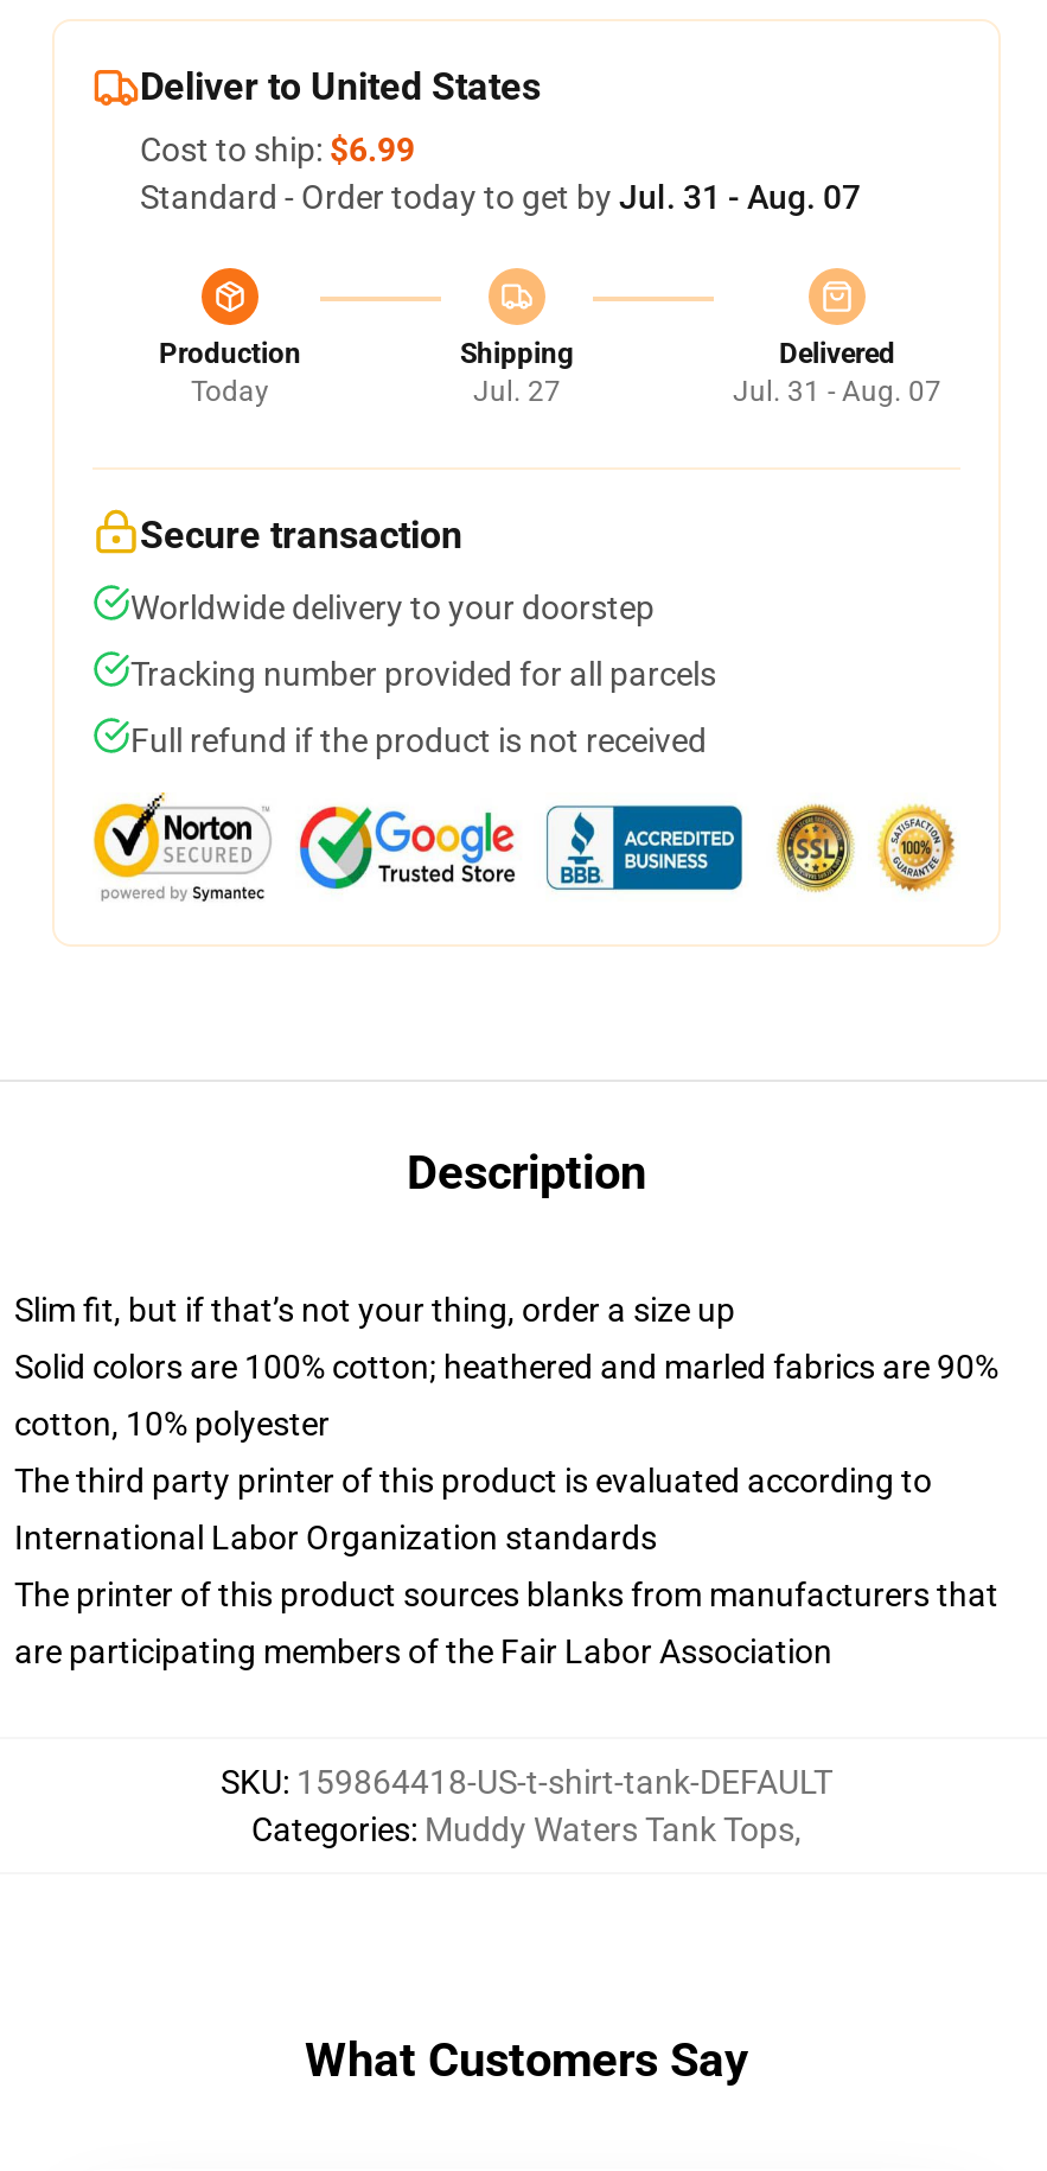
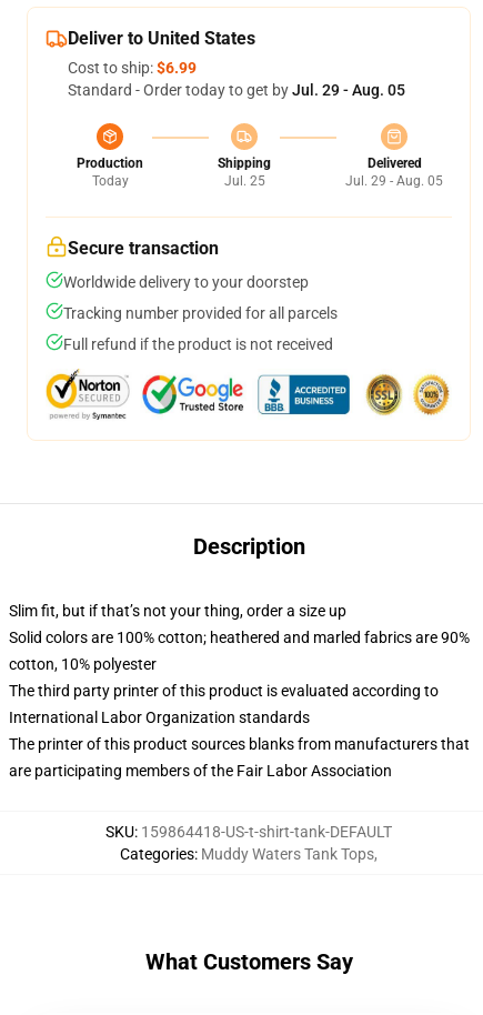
- Standard - Order today to get by Jul. 31 - Aug. 07
+ Standard - Order today to get by Jul. 29 - Aug. 05

- Jul. 27
+ Jul. 25

- Jul. 31 - Aug. 07
+ Jul. 29 - Aug. 05
